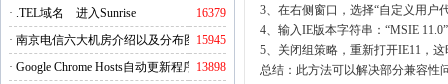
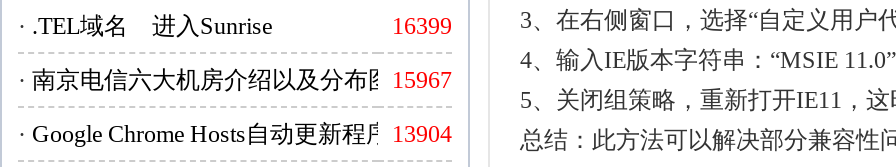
- 16379
+ 16399

- ·南京电信六大机房介绍以及分布图15945
+ ·南京电信六大机房介绍以及分布图15967

- · Google Chrome Hosts自动更新程序13898
+ · Google Chrome Hosts自动更新程序13904
